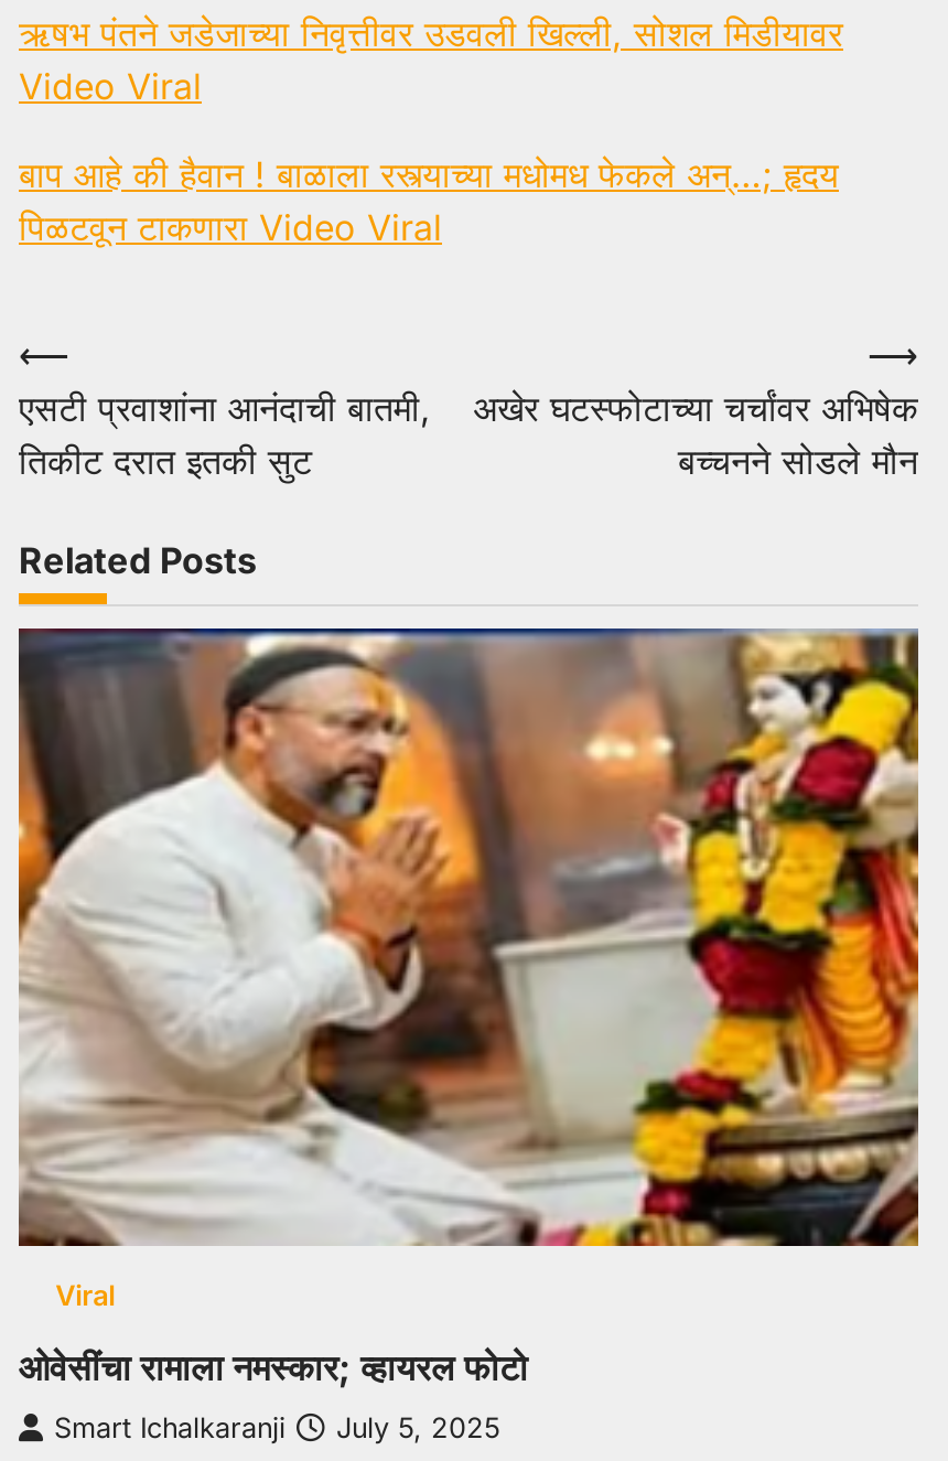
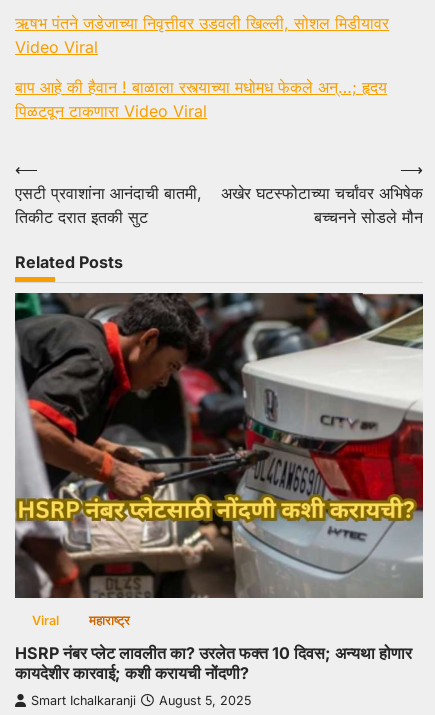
- [image]
+ [image]

- ओवेसींचा रामाला नमस्कार; व्हायरल फोटो
+ महाराष्ट्र
+ HSRP नंबर प्लेट लावलीत का? उरलेत फक्त 10 दिवस; अन्यथा होणार
+ कायदेशीर कारवाई; कशी करायची नोंदणी?

- Smart Ichalkaranji July 5, 2025
+ Smart Ichalkaranji August 5, 2025
